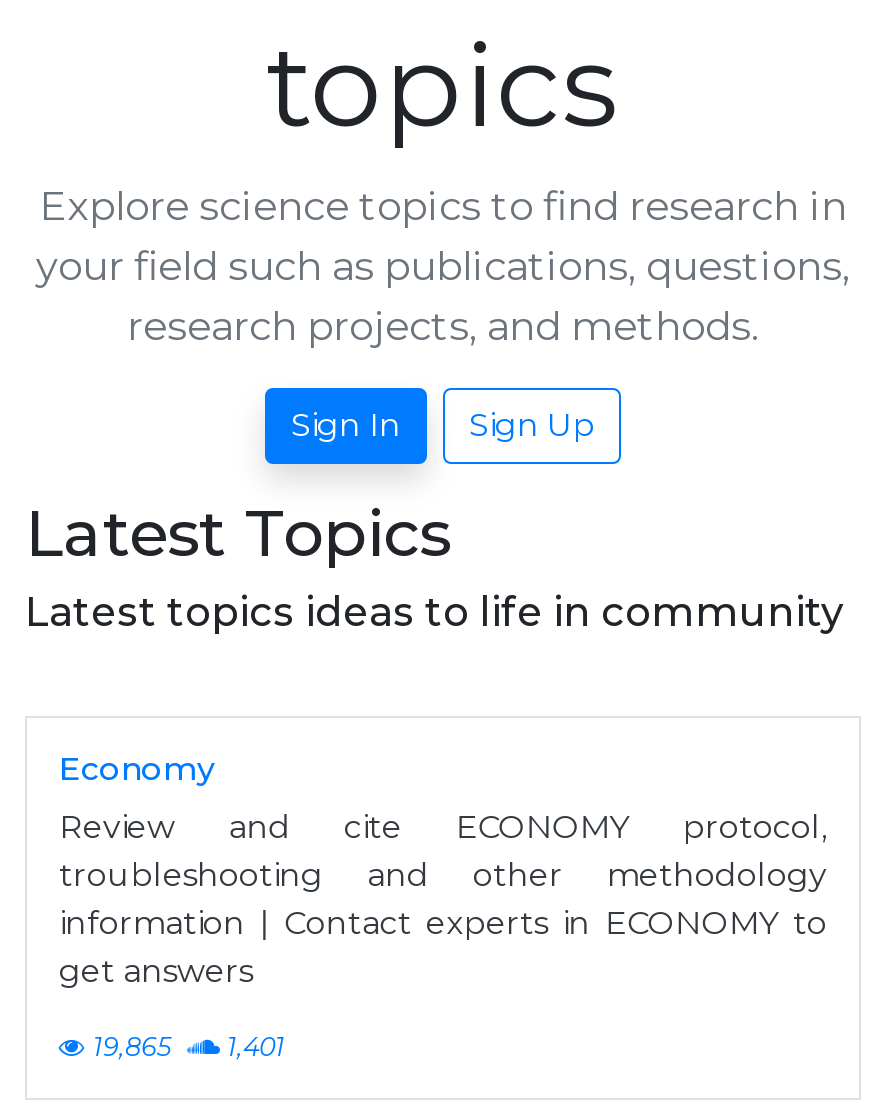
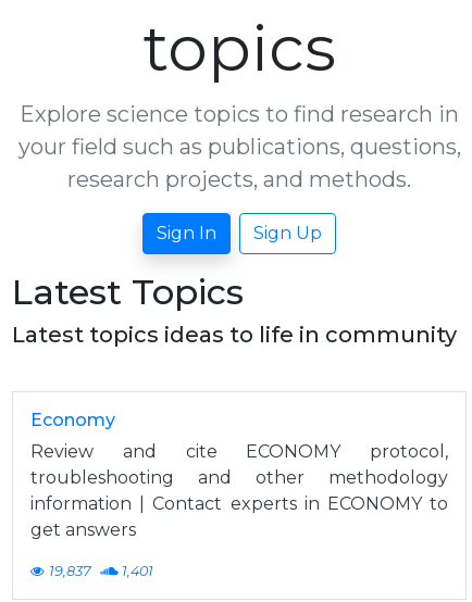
- 19,865 1,401
+ 19,837 1,401
